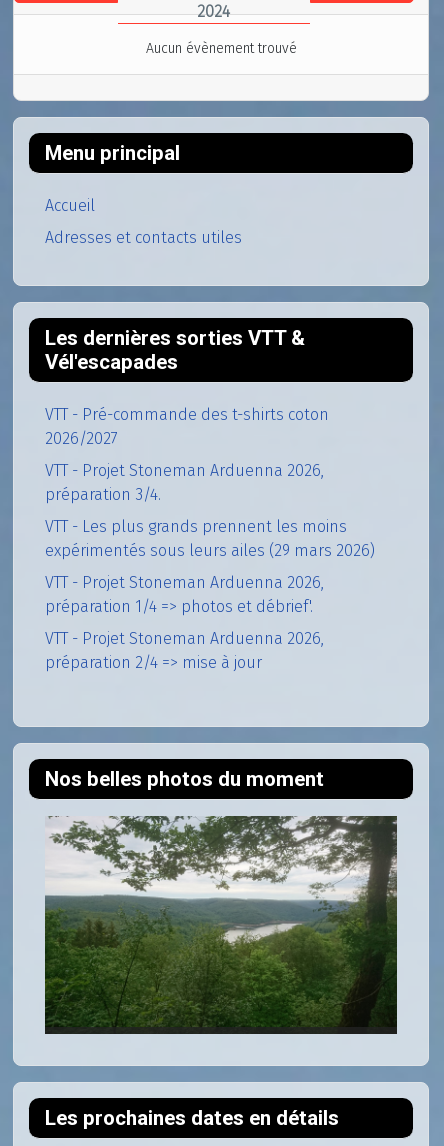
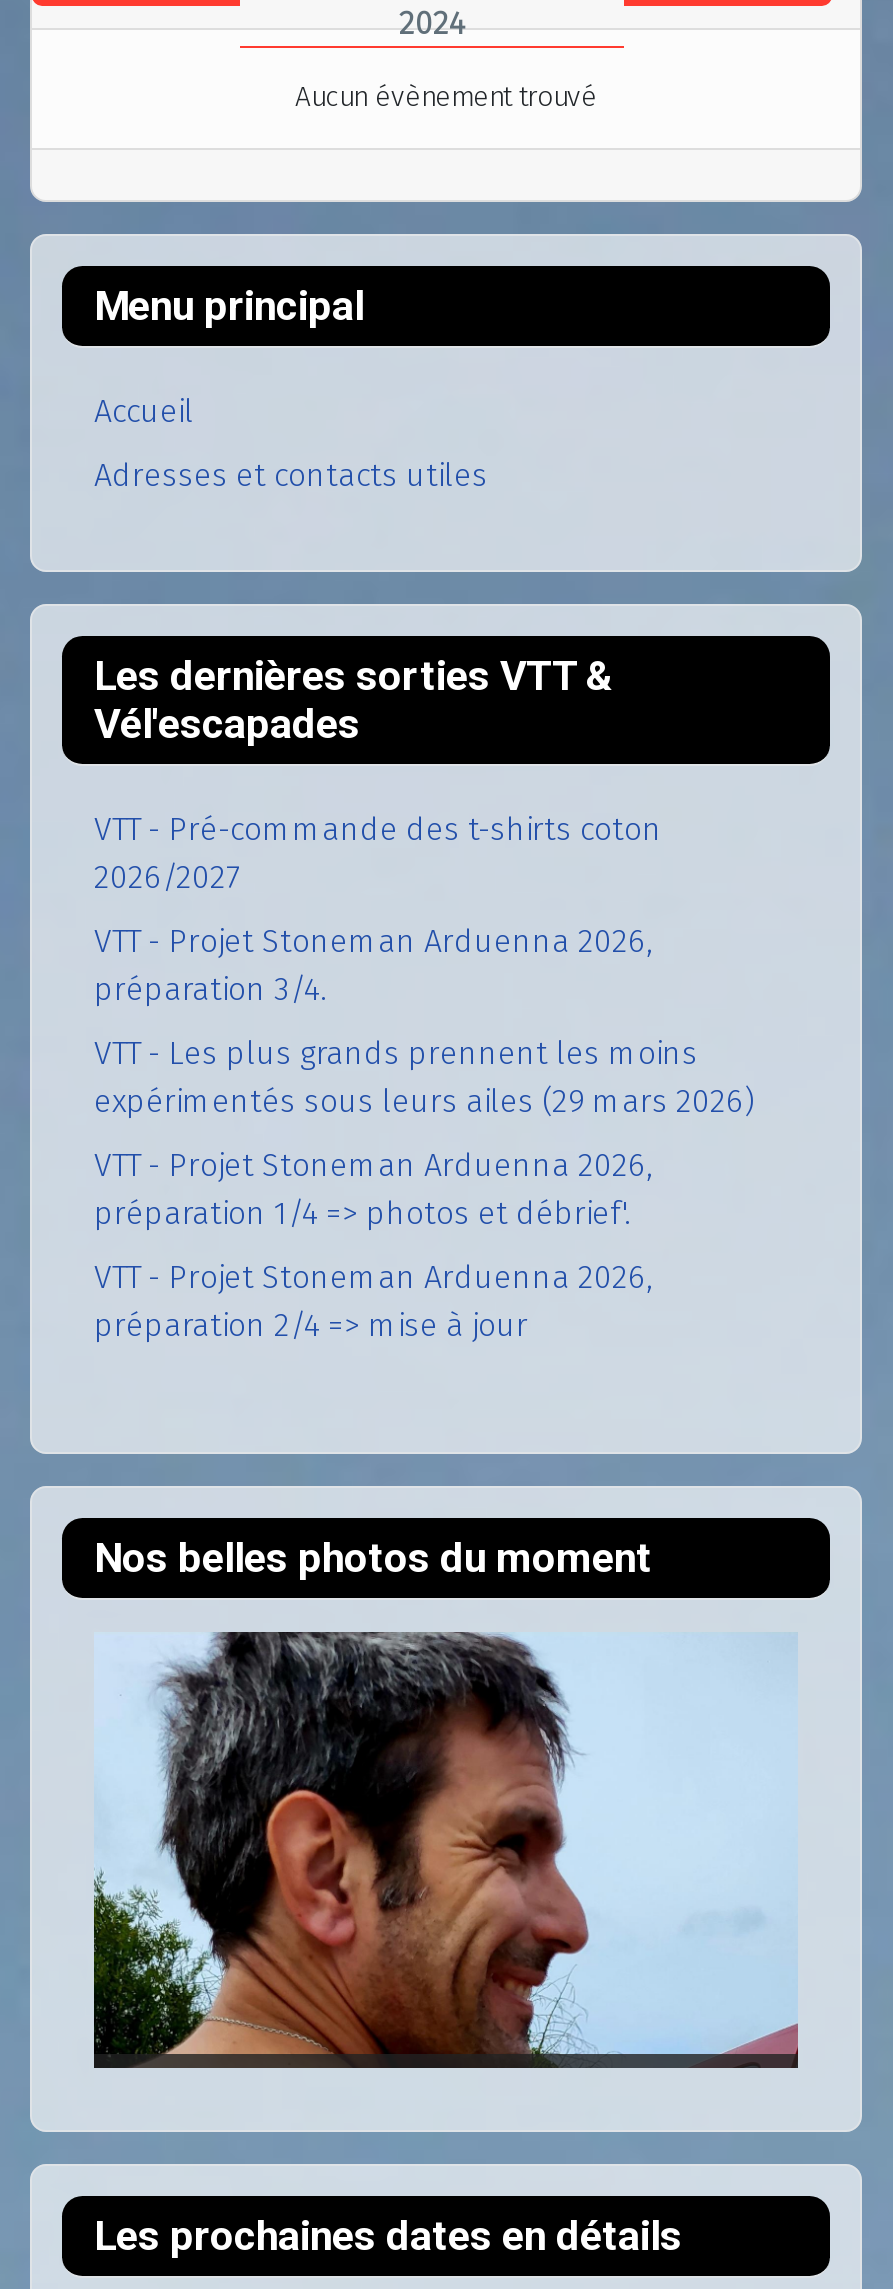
- [image]
+ [image]
